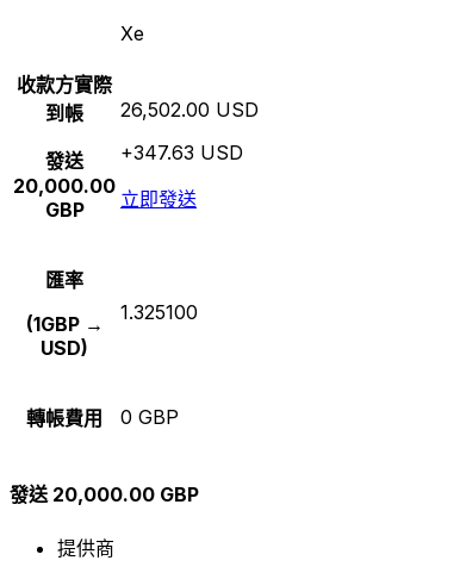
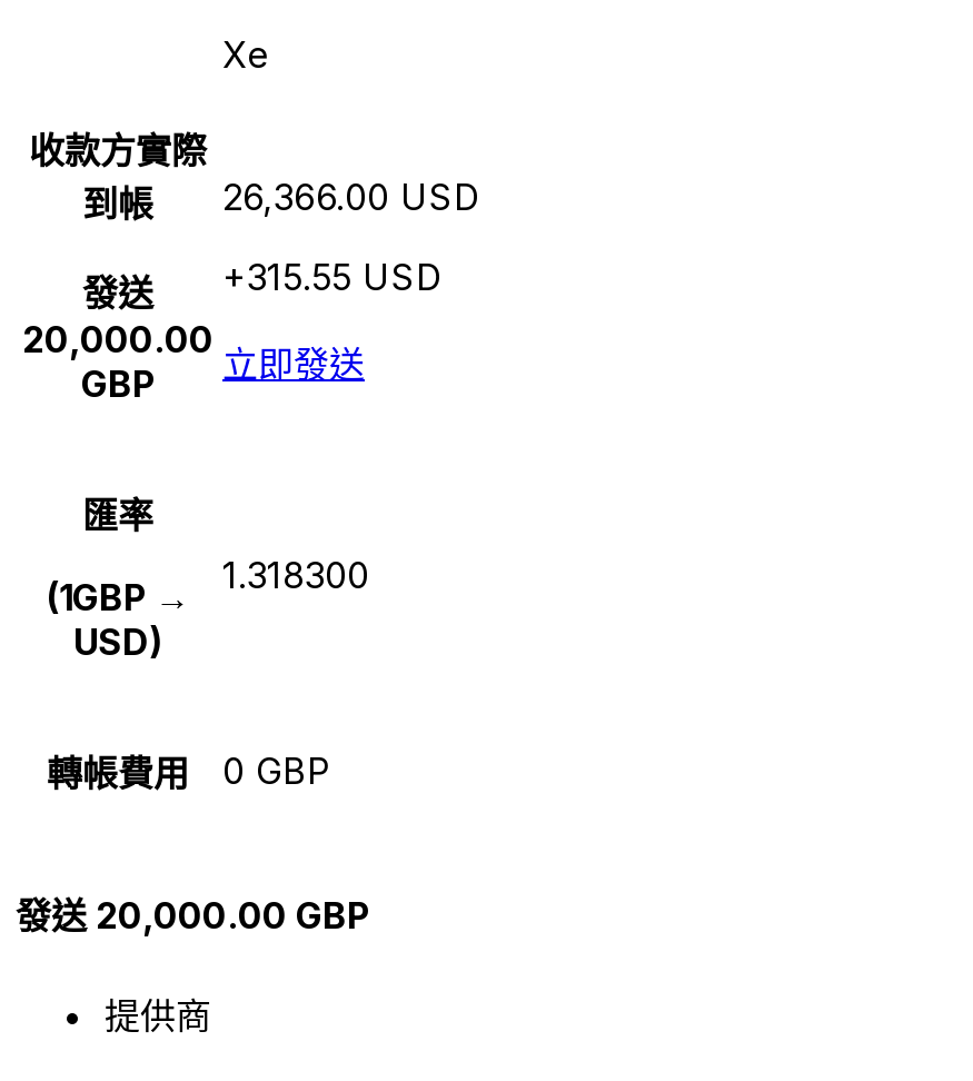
- 到帳 26,502.00 USD
+ 到帳 26,366.00 USD

- 發送 +347.63 USD
+ 發送 +315.55 USD

- 1.325100
+ 1.318300
